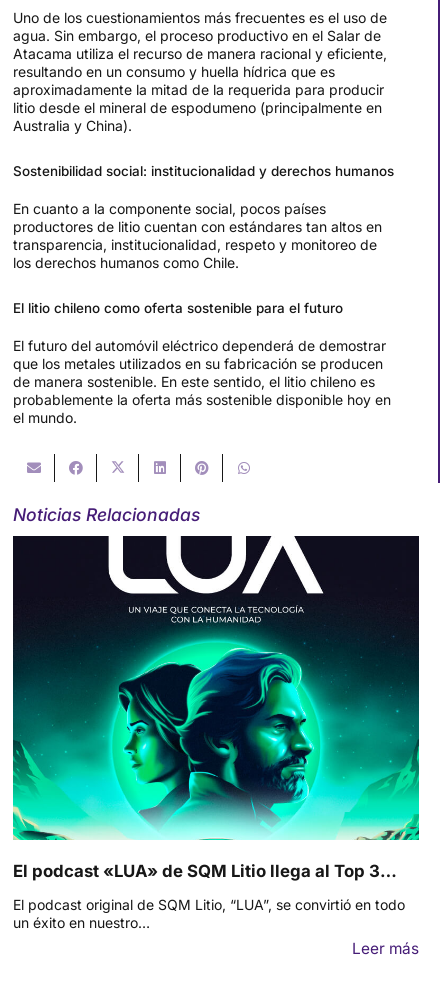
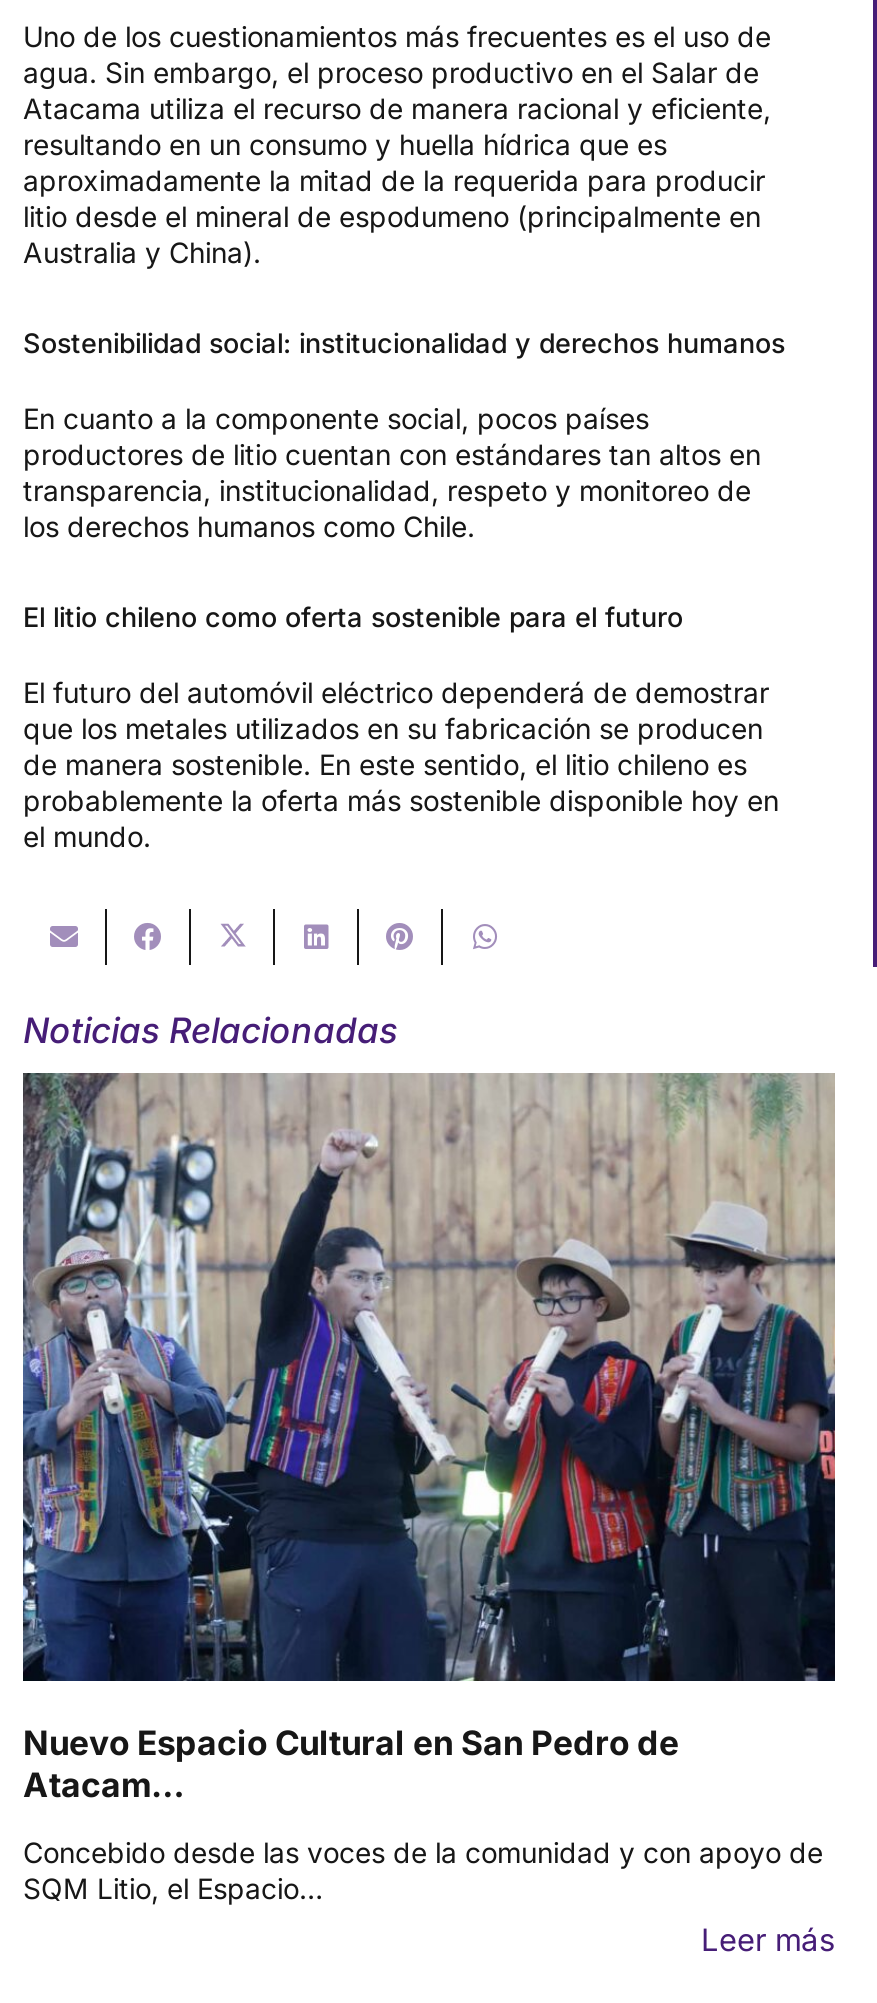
- [image]
- El podcast «LUA» de SQM Litio llega al Top 3…
+ [image]
+ Nuevo Espacio Cultural en San Pedro de
+ Atacam…

- El podcast original de SQM Litio, “LUA”, se convirtió en todo
- un éxito en nuestro…
+ Concebido desde las voces de la comunidad y con apoyo de
+ SQM Litio, el Espacio…
